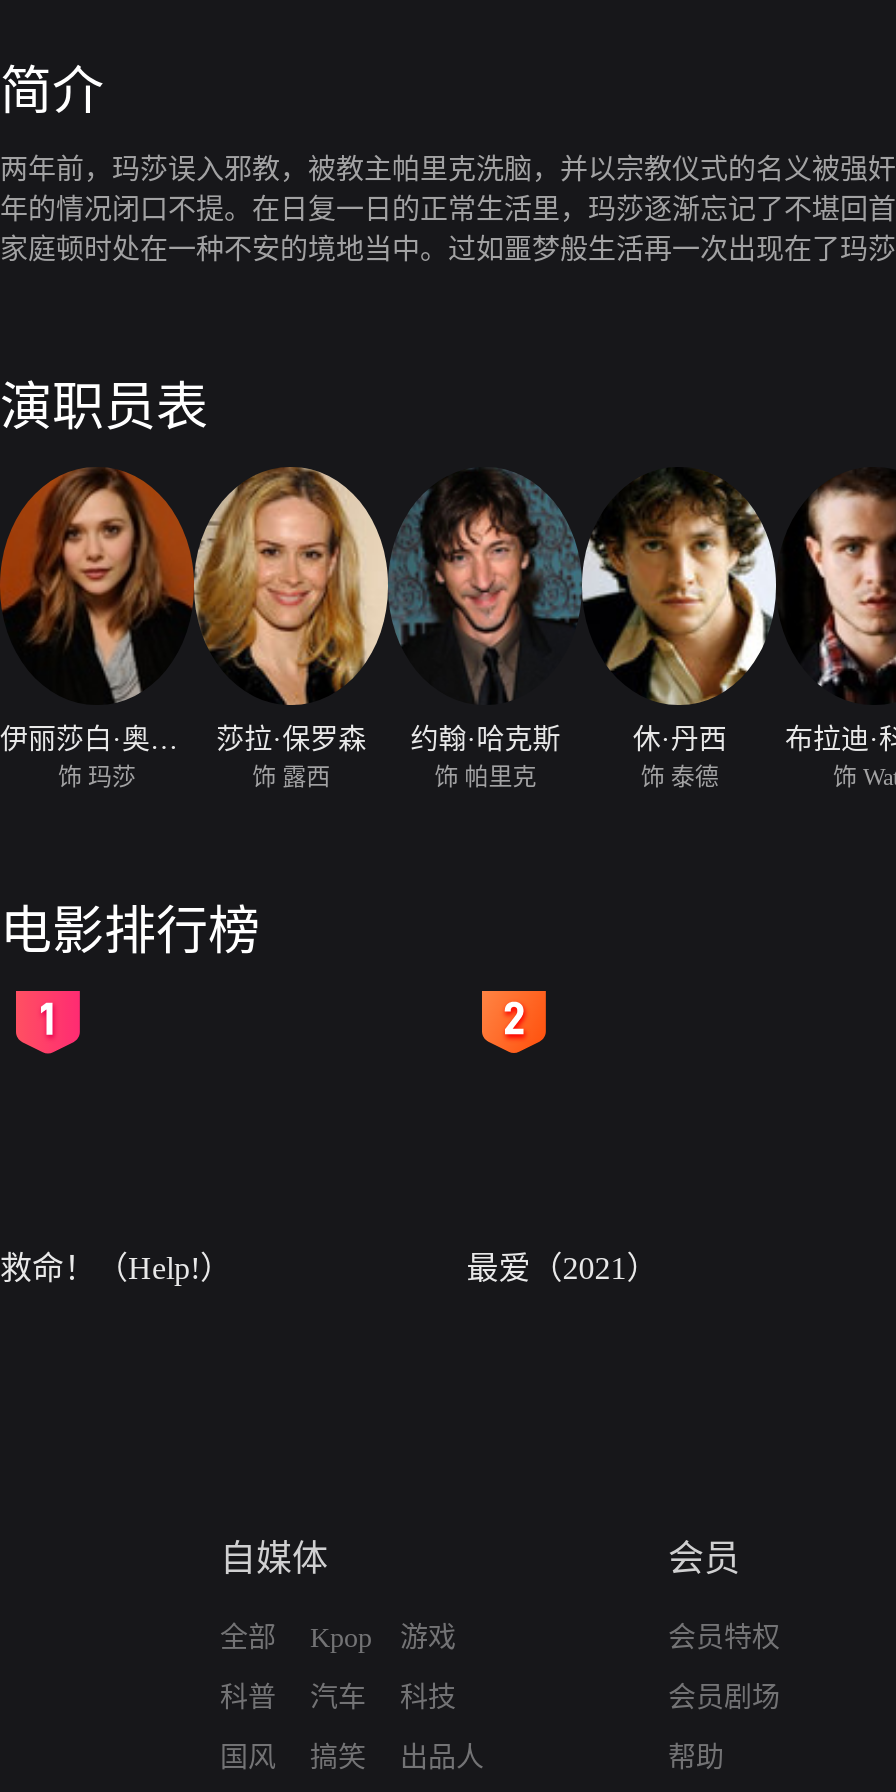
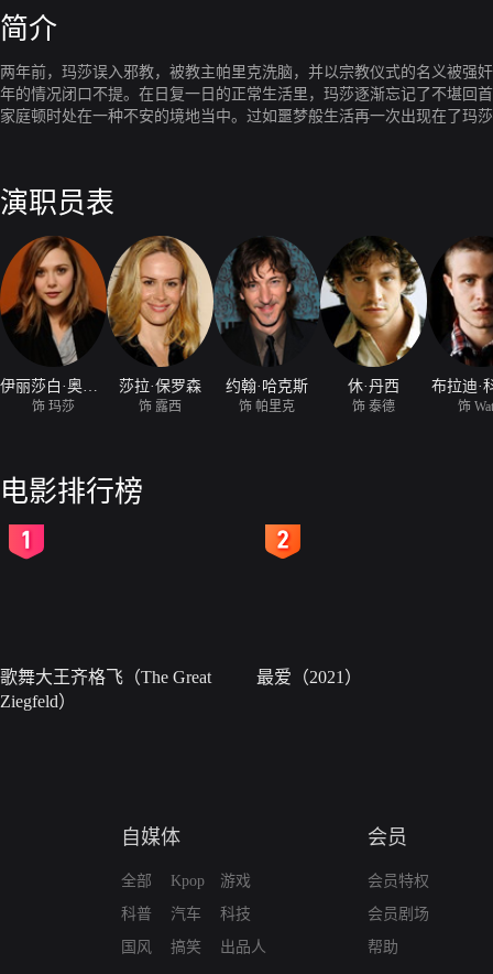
- 救命！（Help!）
+ 歌舞大王齐格飞（The Great
+ Ziegfeld）
